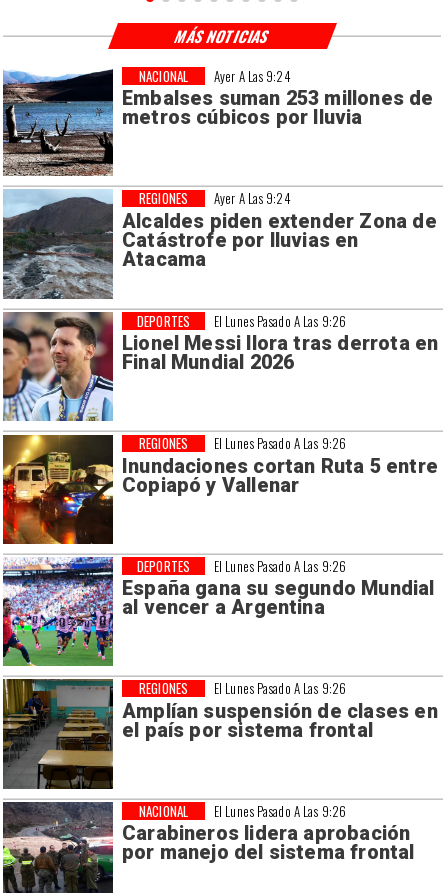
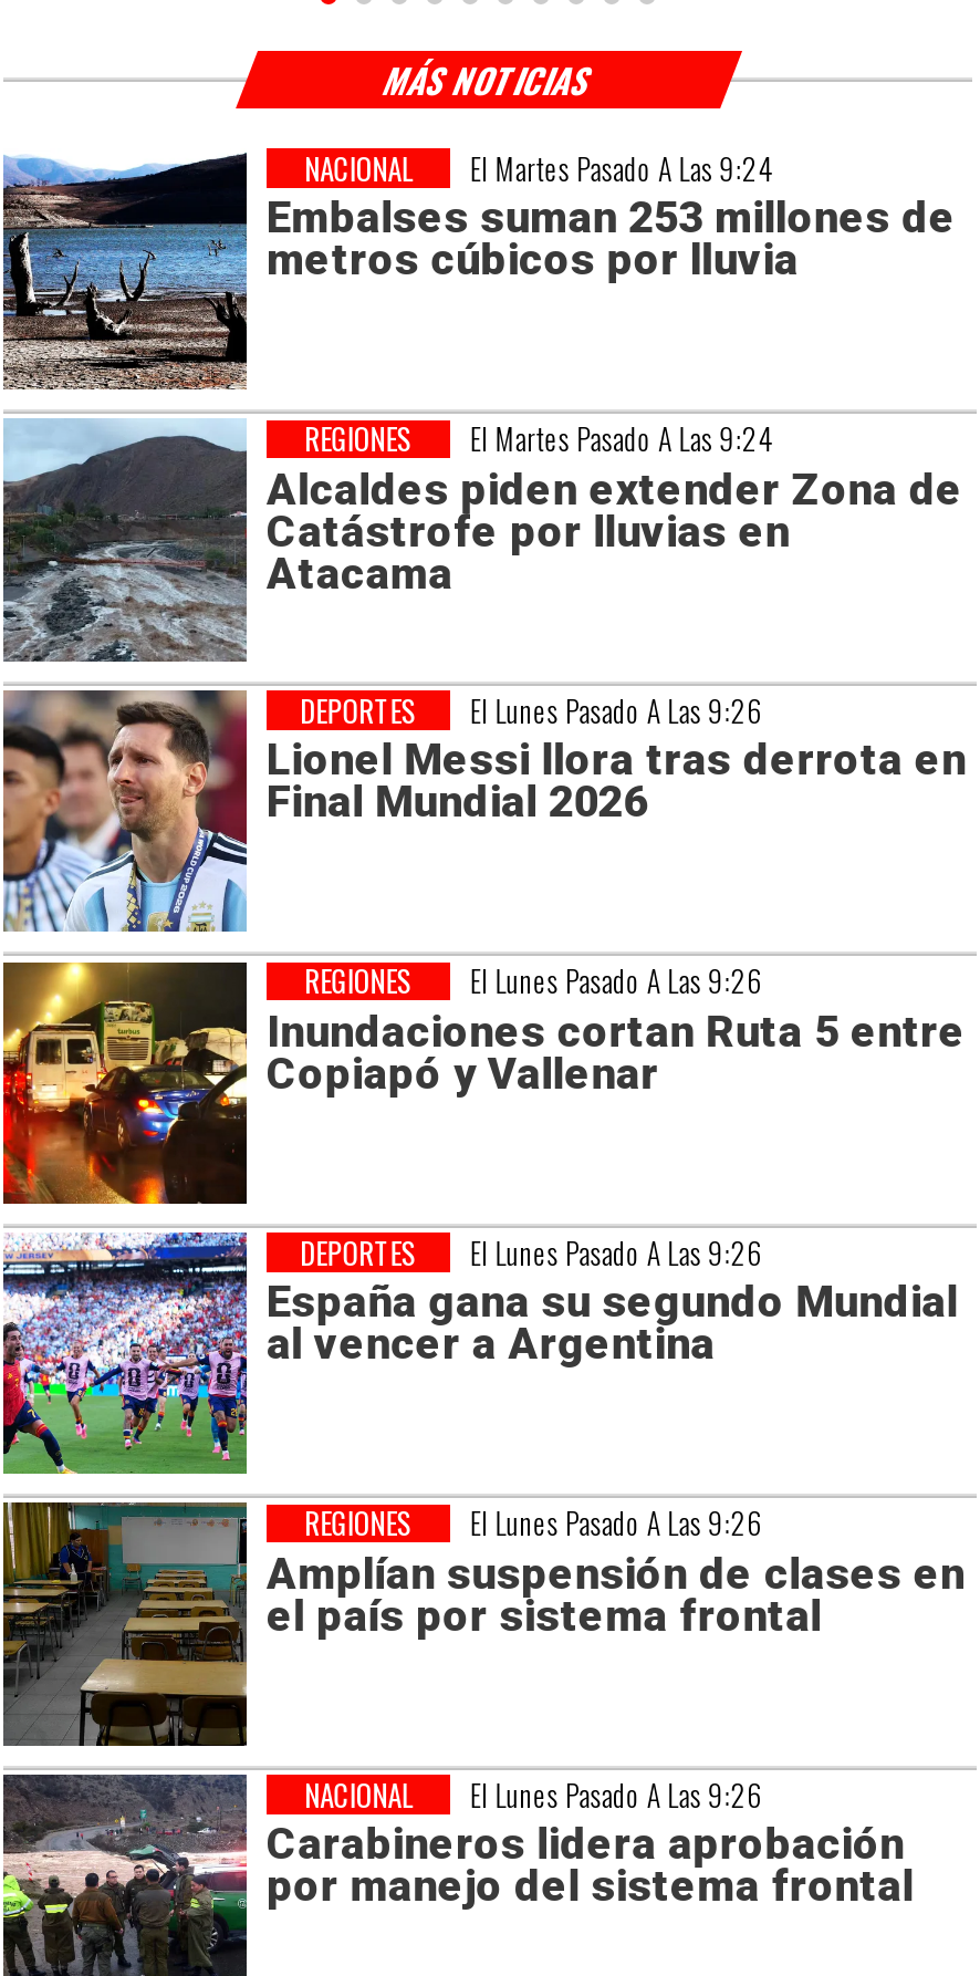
- Ayer A Las 9:24
+ El Martes Pasado A Las 9:24

- Ayer A Las 9:24
+ El Martes Pasado A Las 9:24
